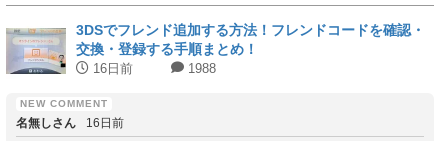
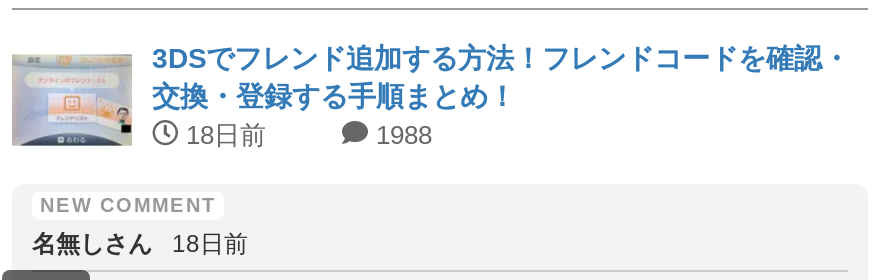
- 16日前
+ 18日前

- 名無しさん 16日前
+ 名無しさん 18日前
